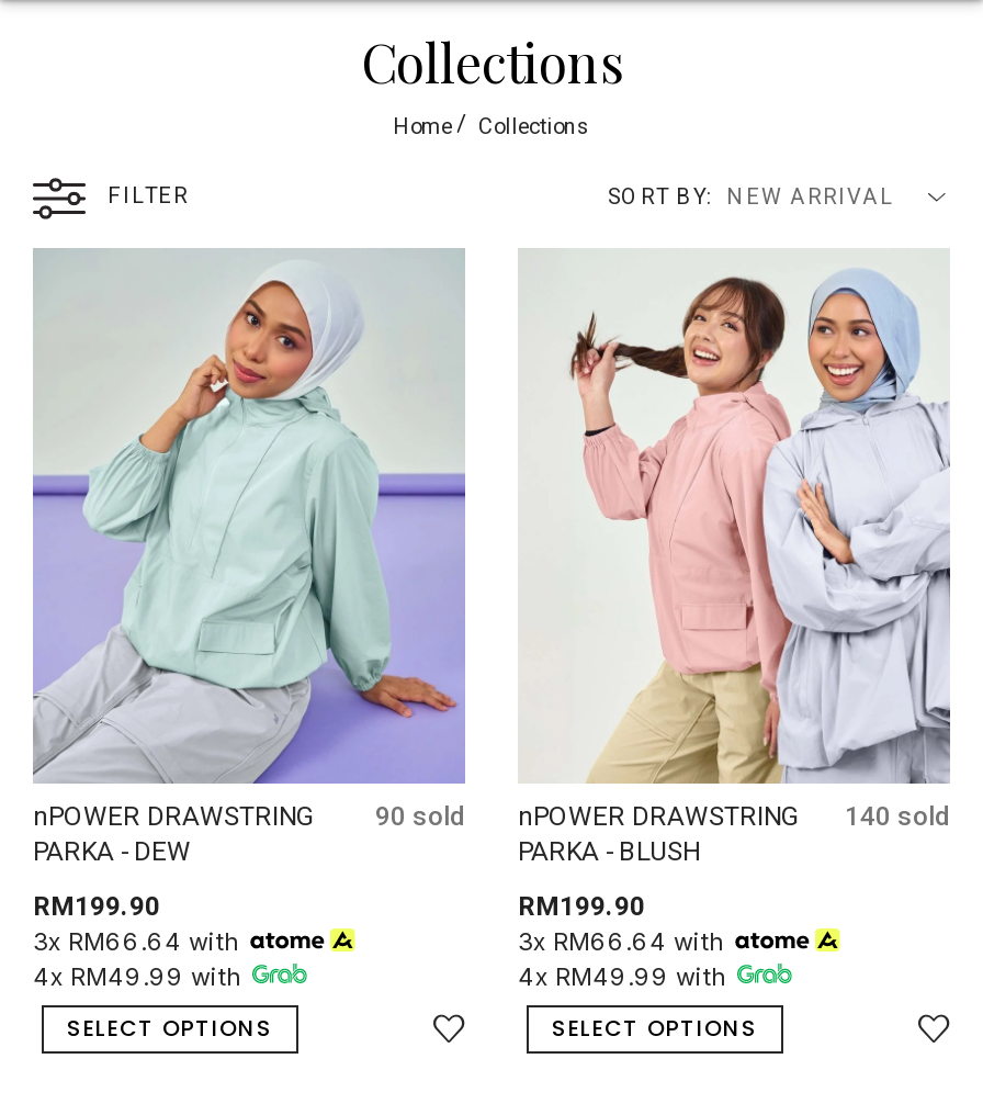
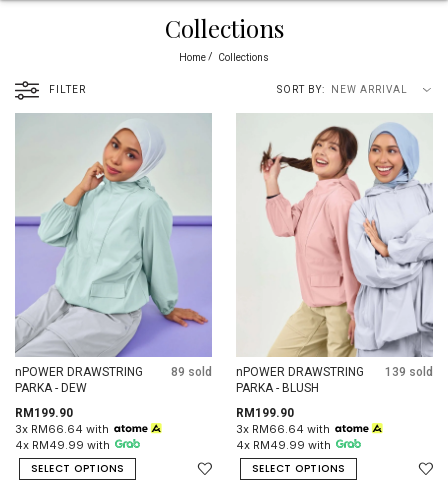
- 90 sold
+ 89 sold

- 140 sold
+ 139 sold
